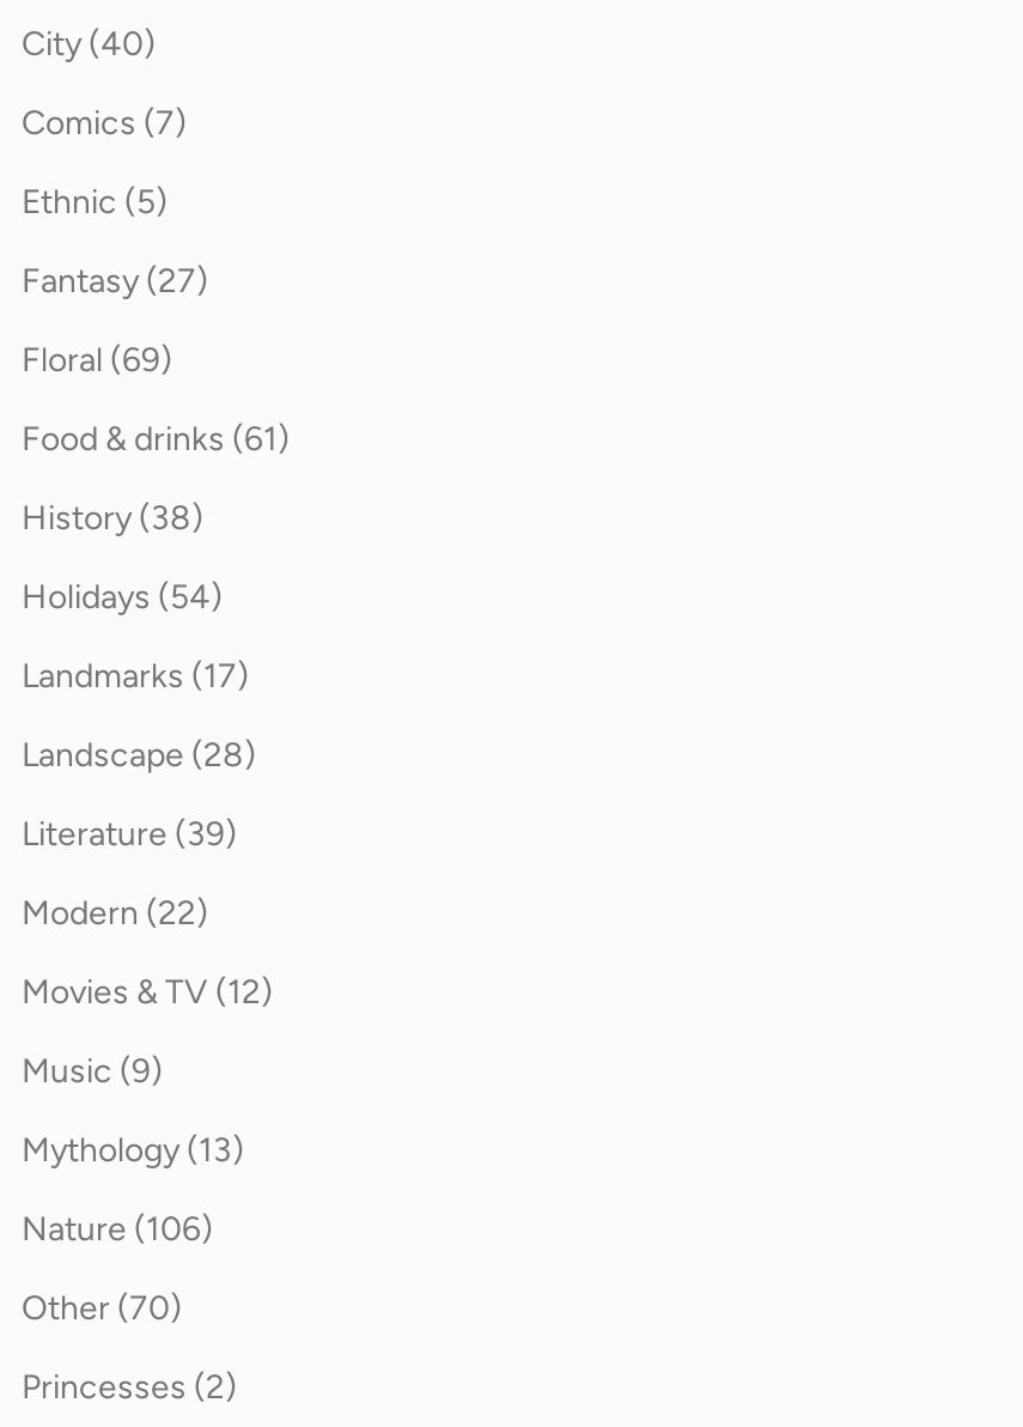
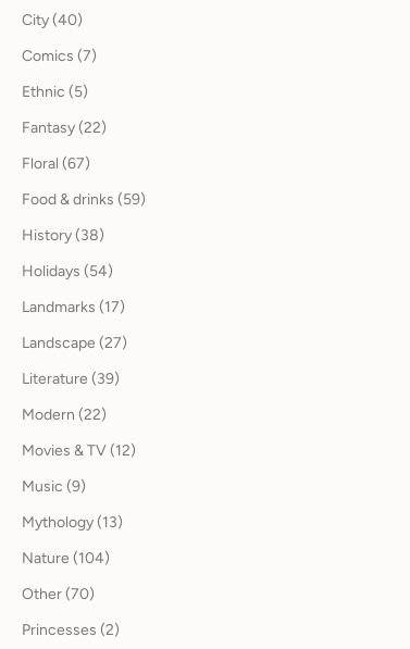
- Fantasy (27)
+ Fantasy (22)

- Floral (69)
+ Floral (67)

- Food & drinks (61)
+ Food & drinks (59)

- Landscape (28)
+ Landscape (27)

- Nature (106)
+ Nature (104)
